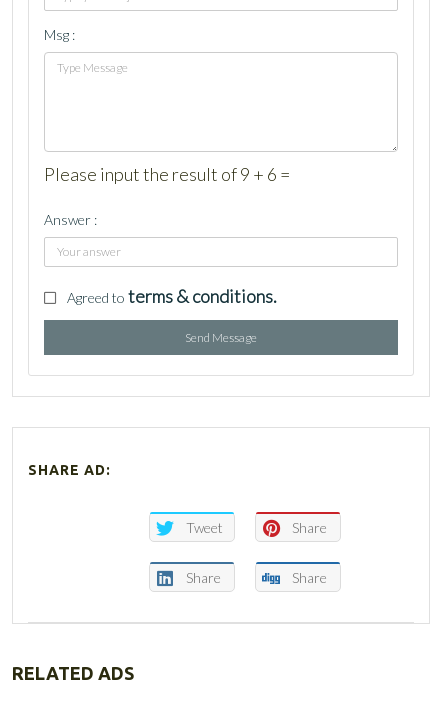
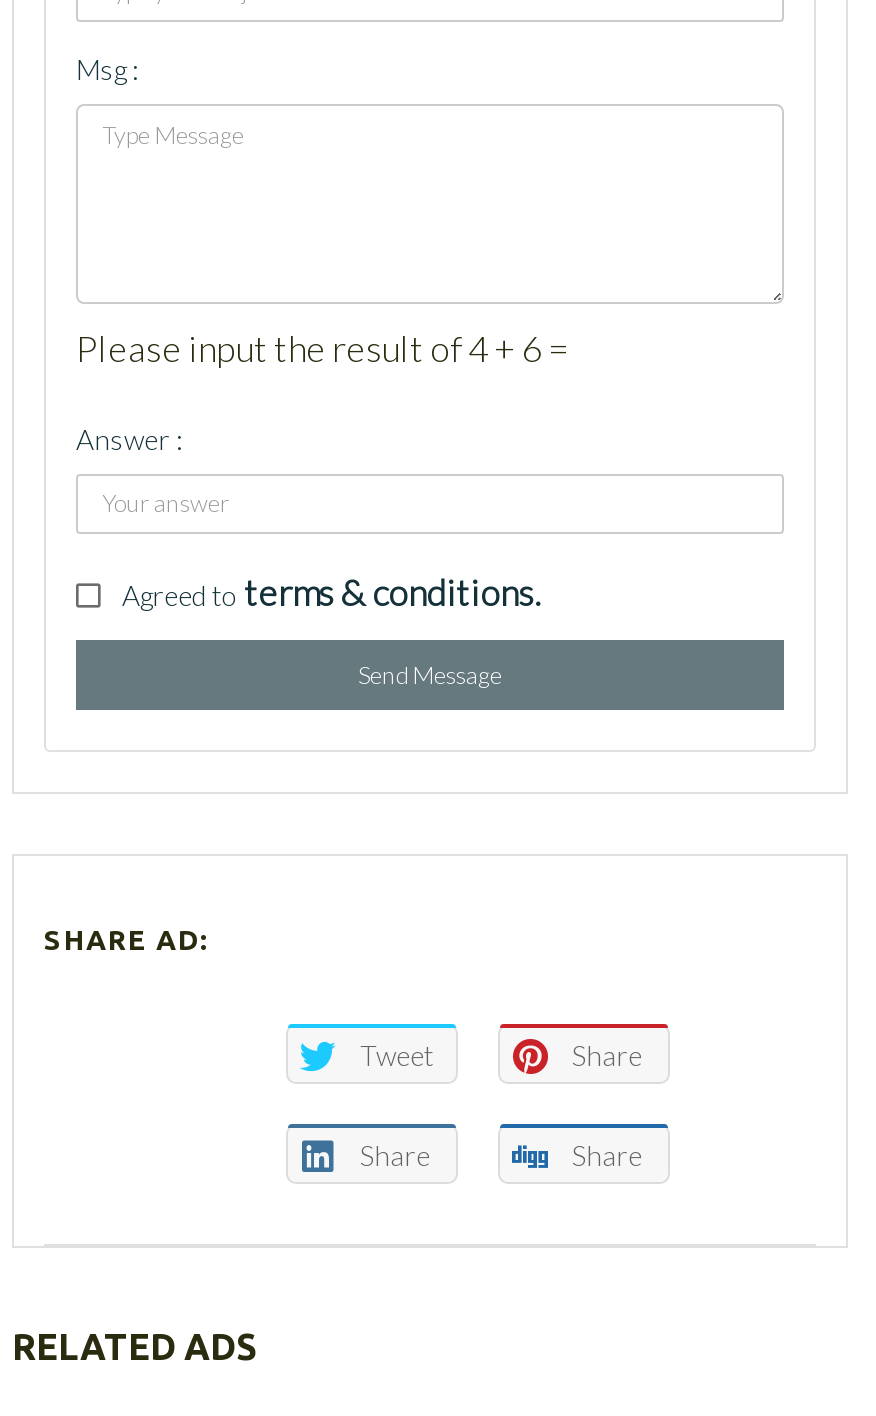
- Please input the result of 9 + 6 =
+ Please input the result of 4 + 6 =
